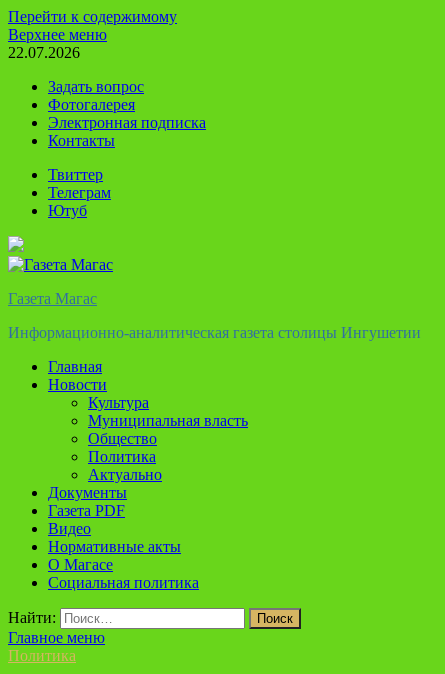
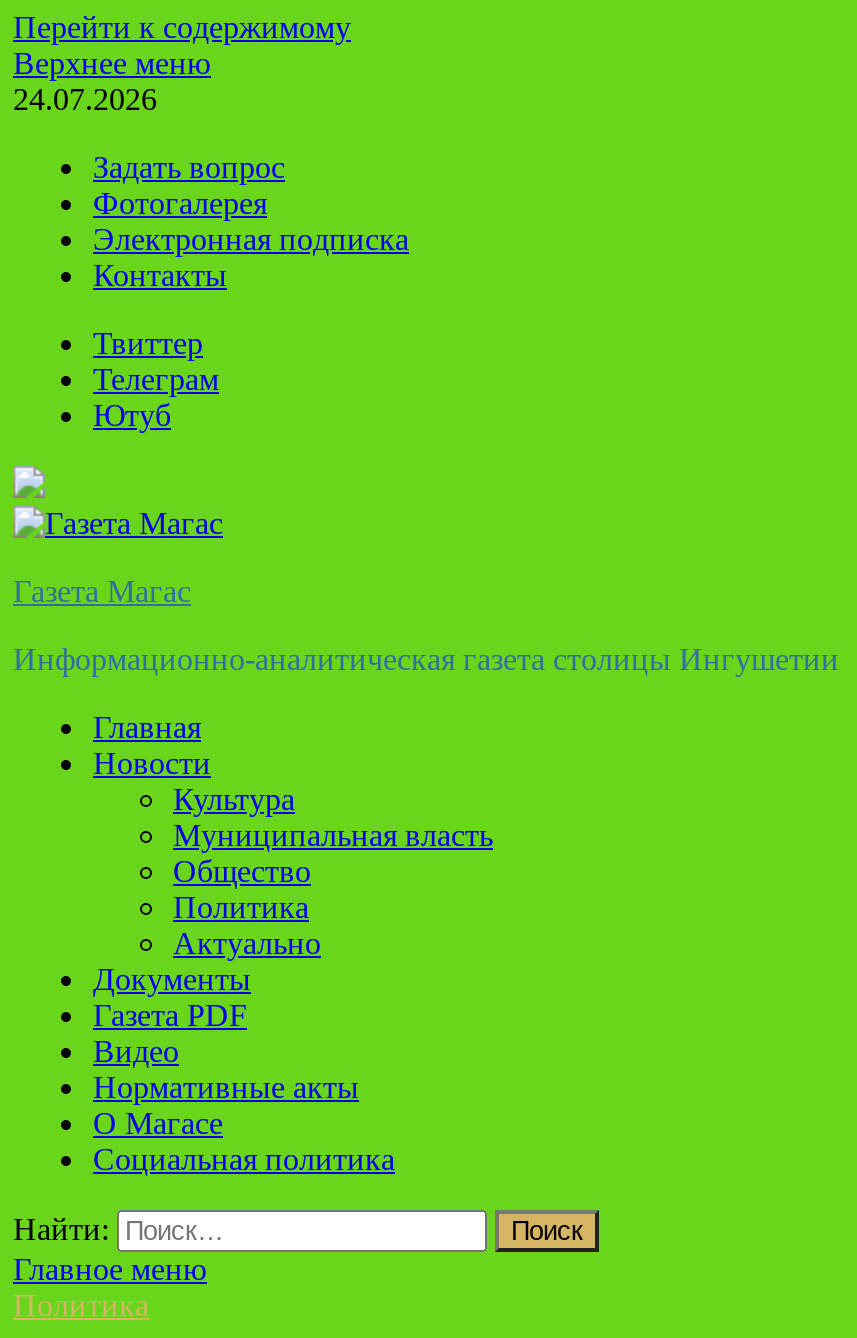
- 22.07.2026
+ 24.07.2026
